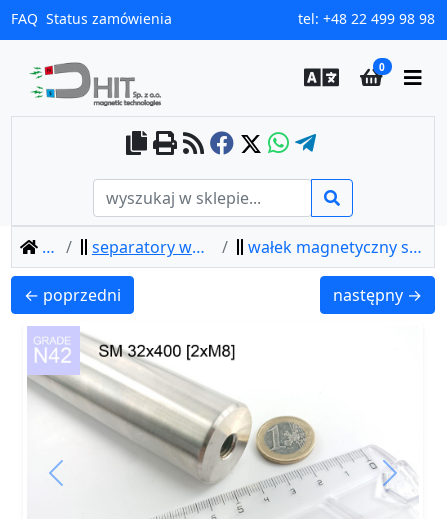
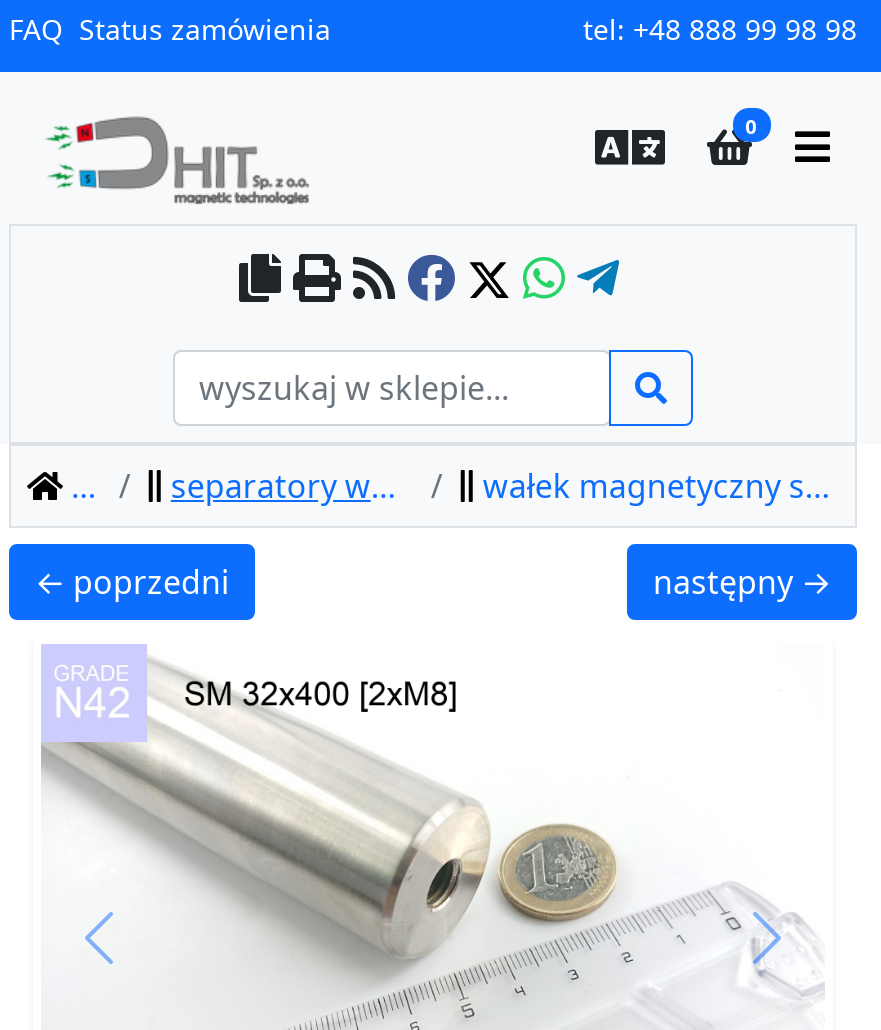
- tel: +48 22 499 98 98
+ tel: +48 888 99 98 98
